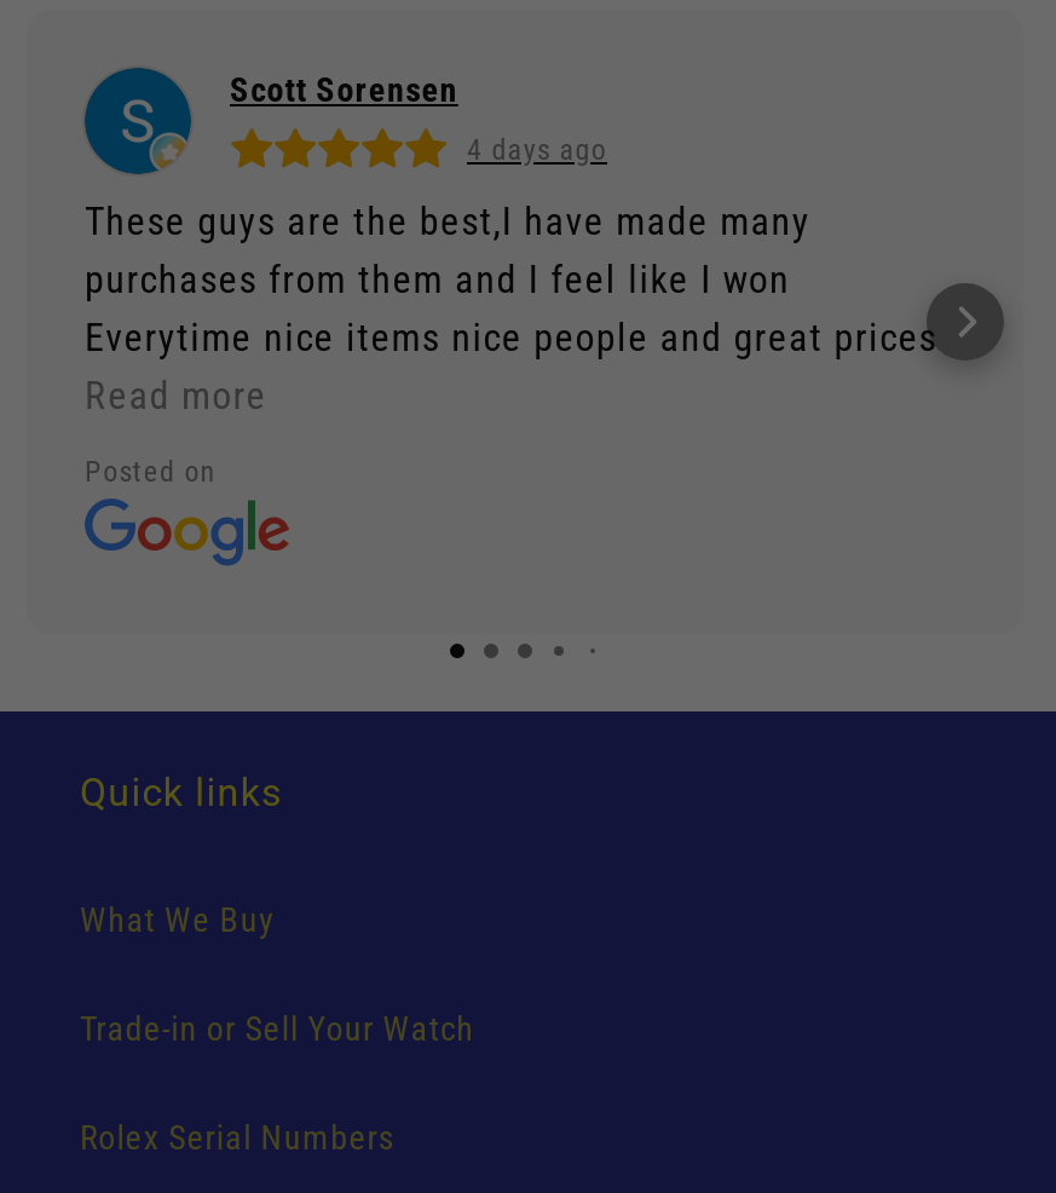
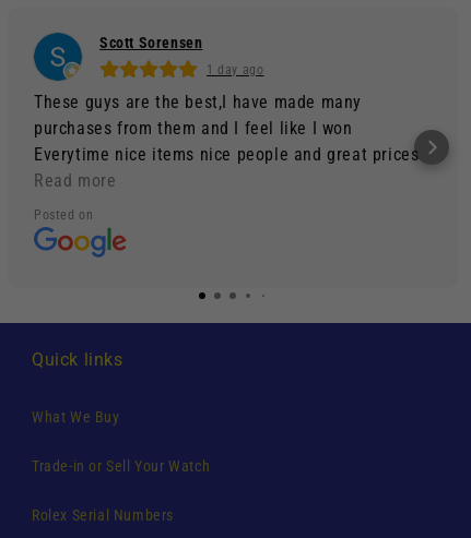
- 4 days ago
+ 1 day ago
